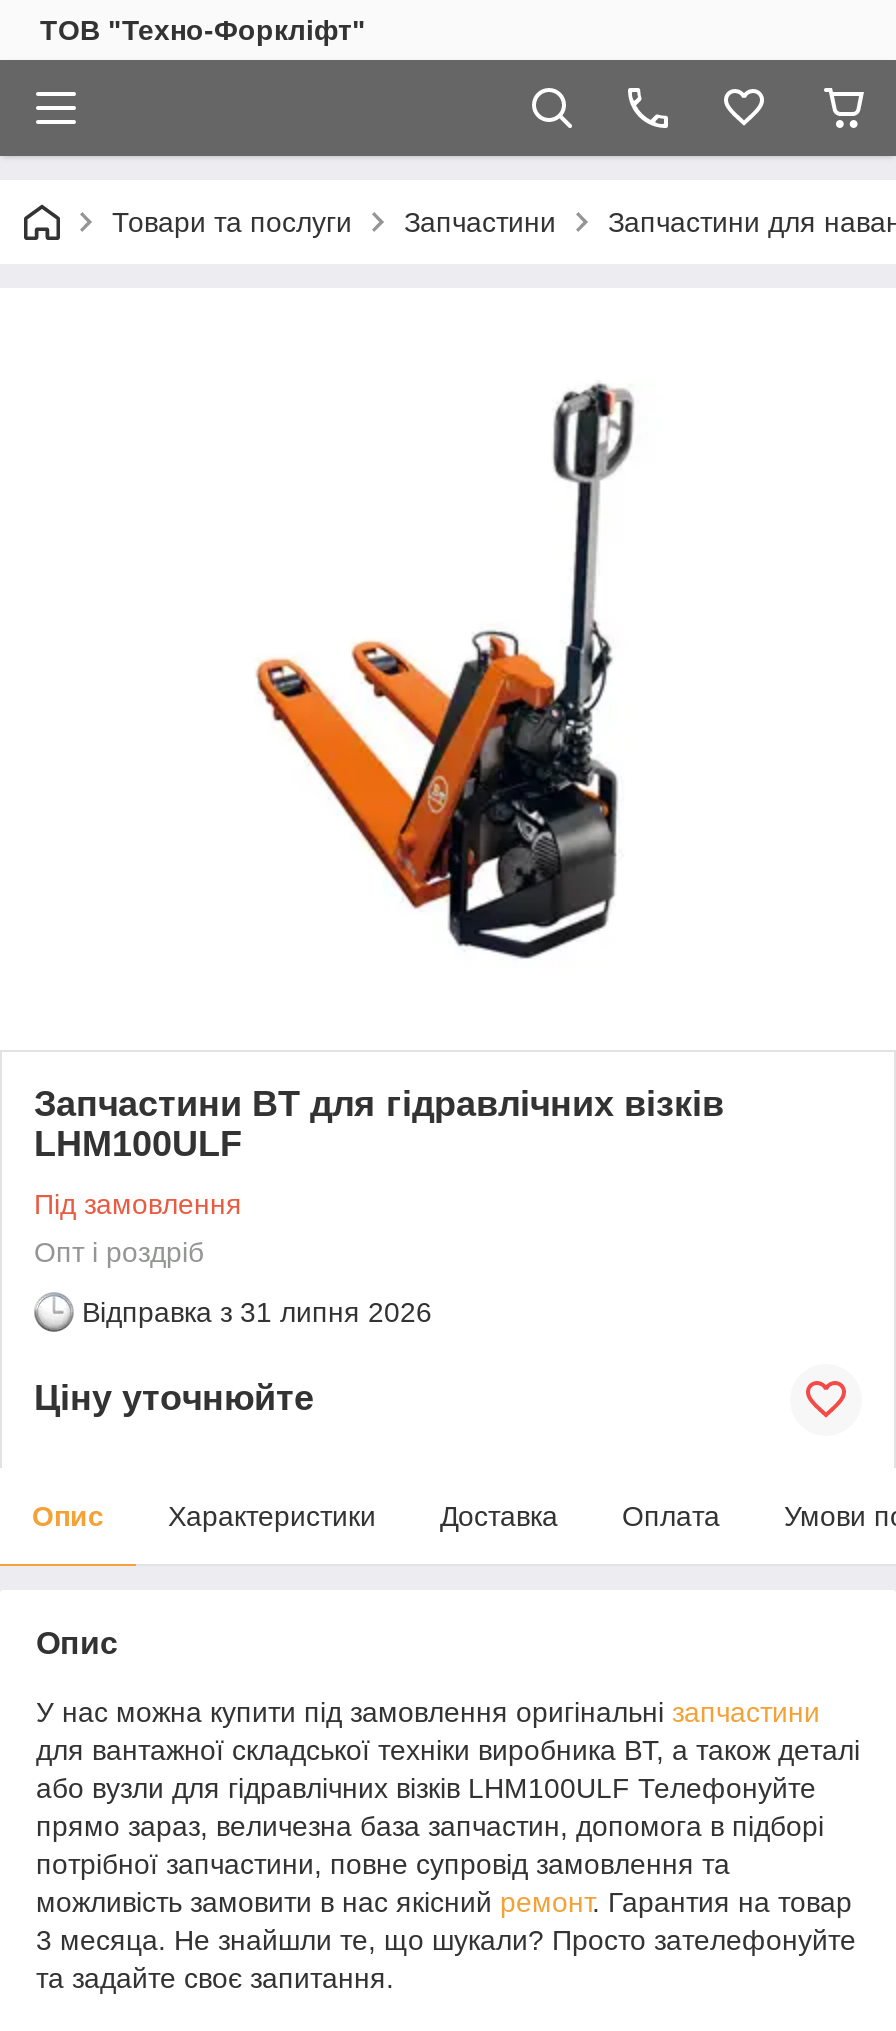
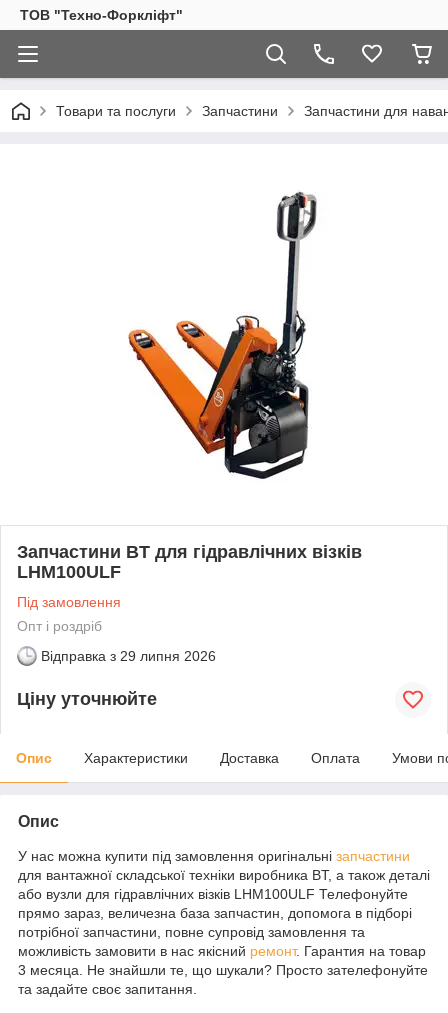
- Відправка з 31 липня 2026
+ Відправка з 29 липня 2026
